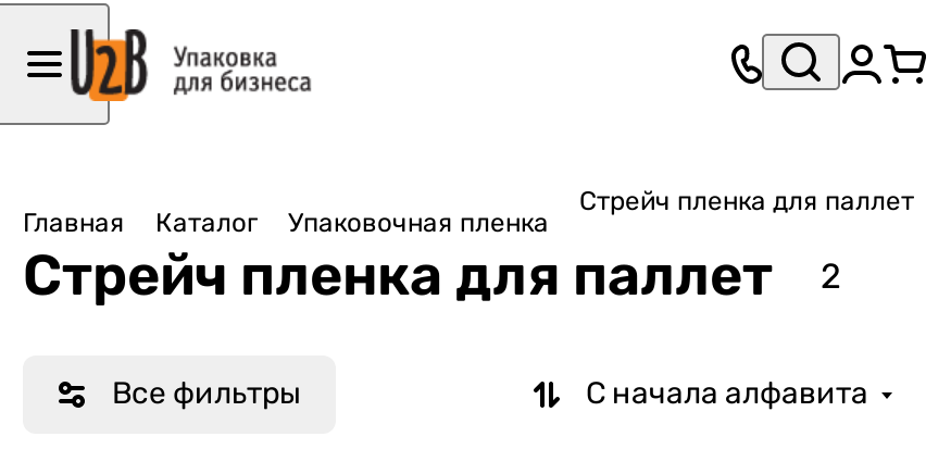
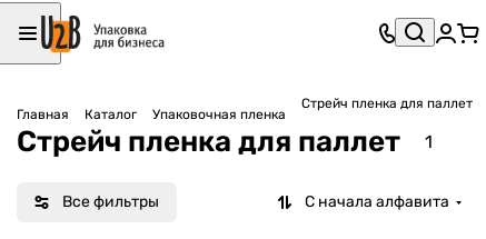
- Стрейч пленка для паллет 2
+ Стрейч пленка для паллет 1
